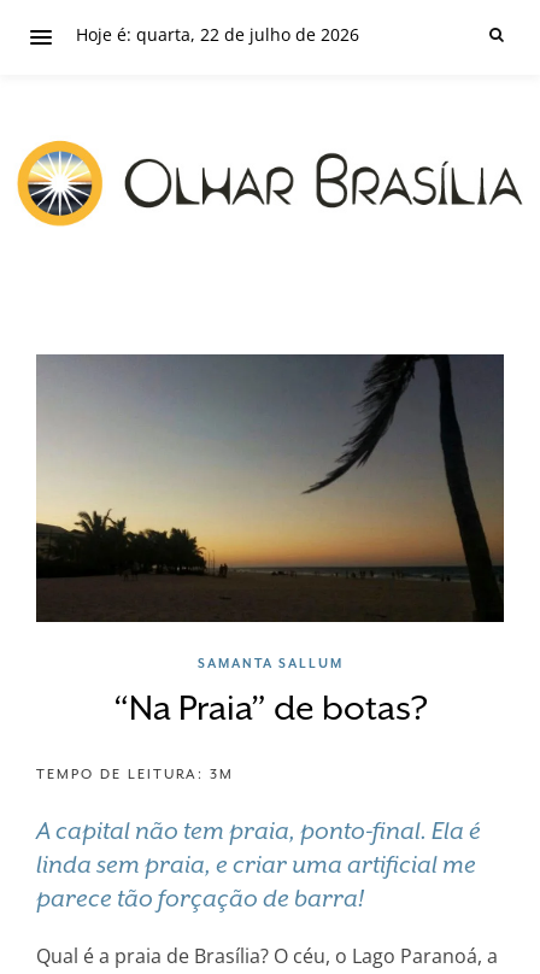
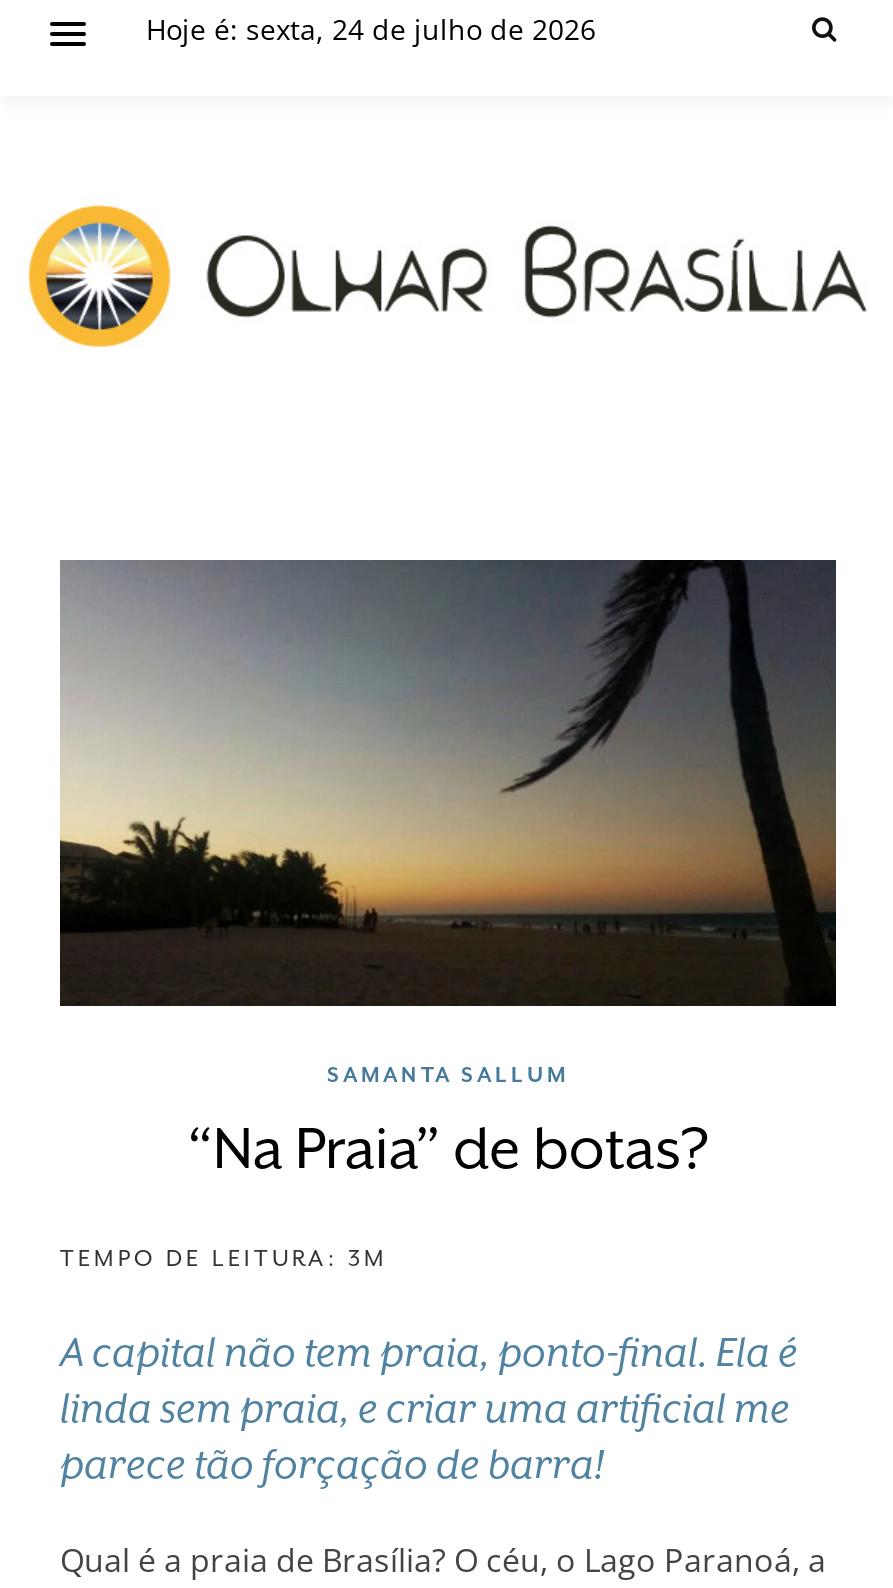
- Hoje é: quarta, 22 de julho de 2026
+ Hoje é: sexta, 24 de julho de 2026
